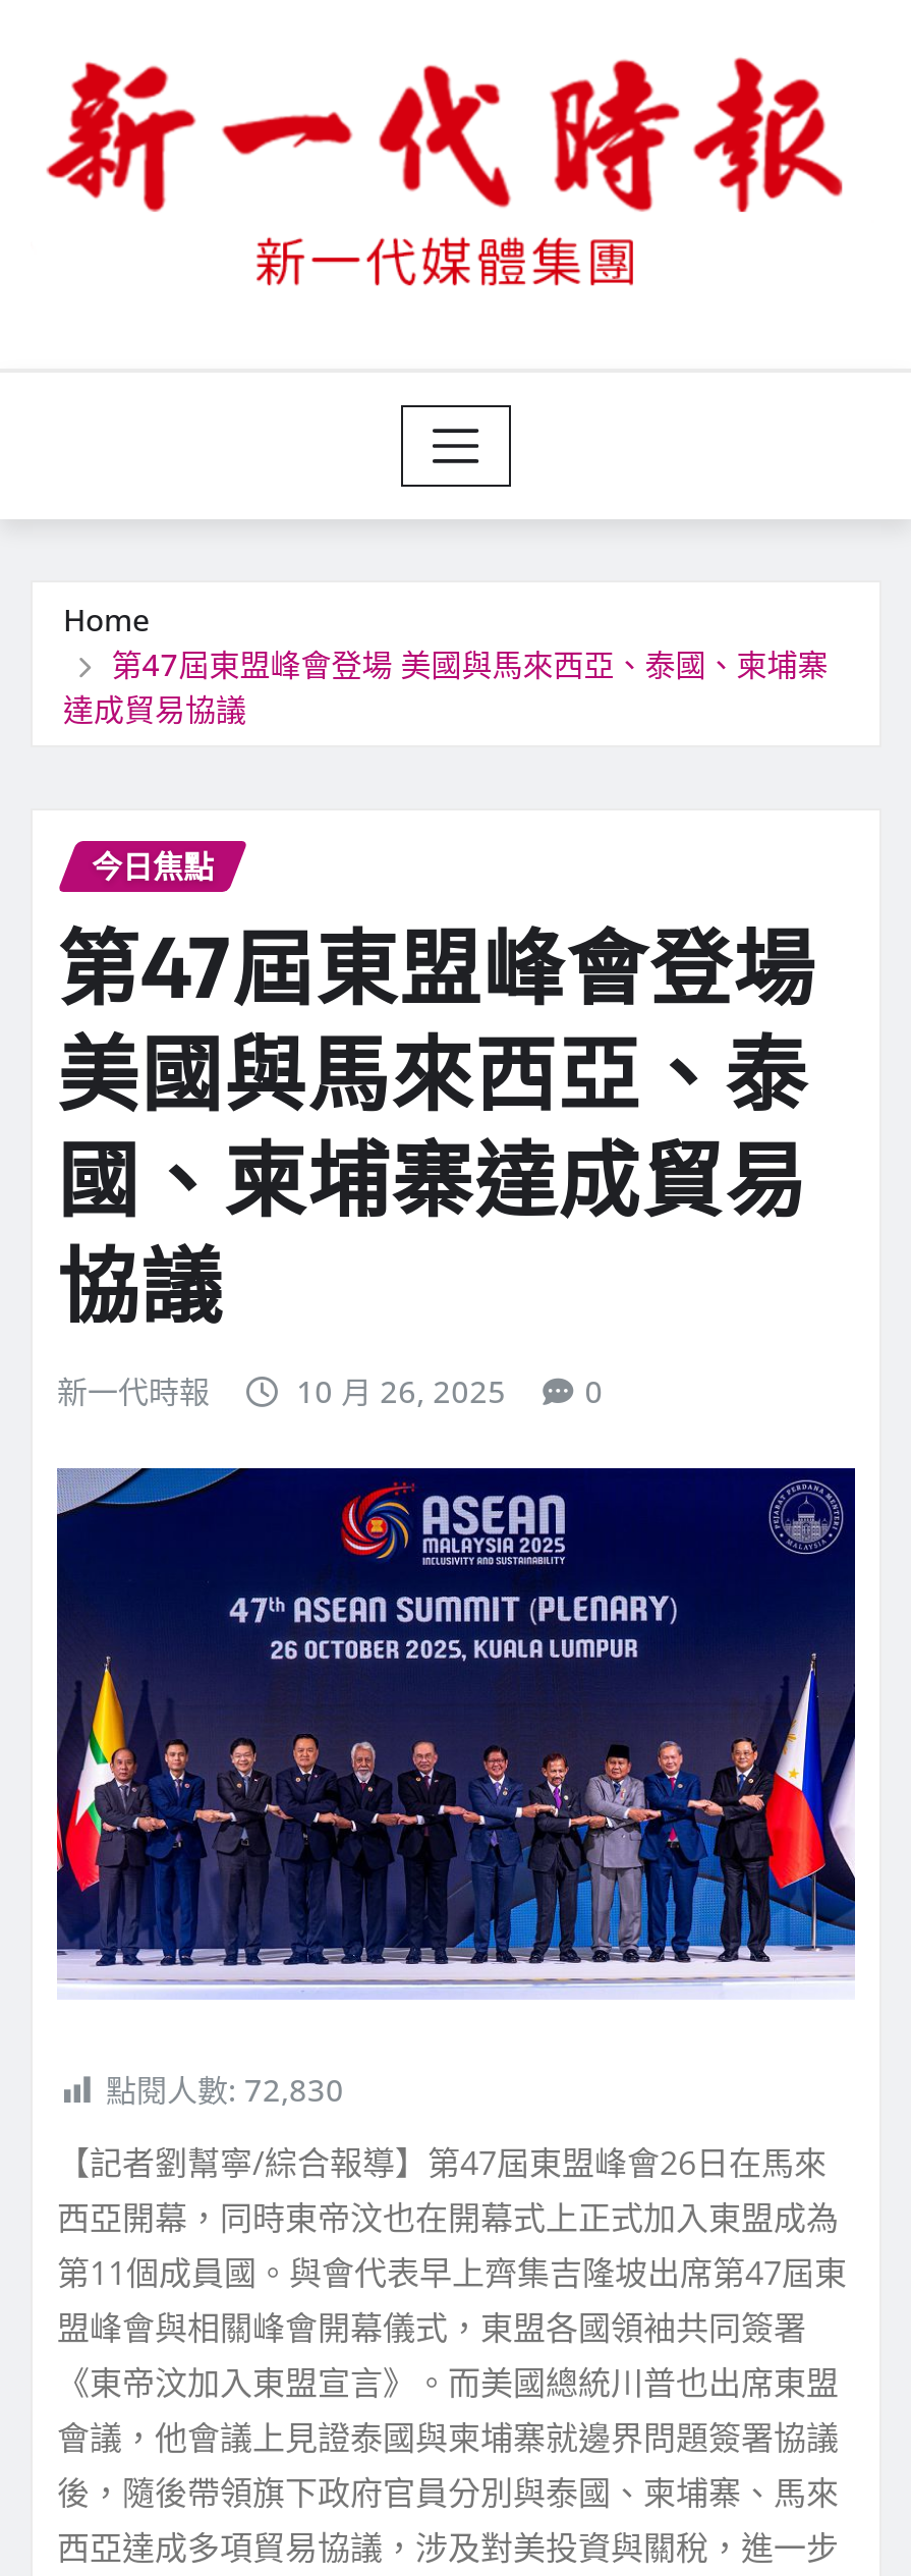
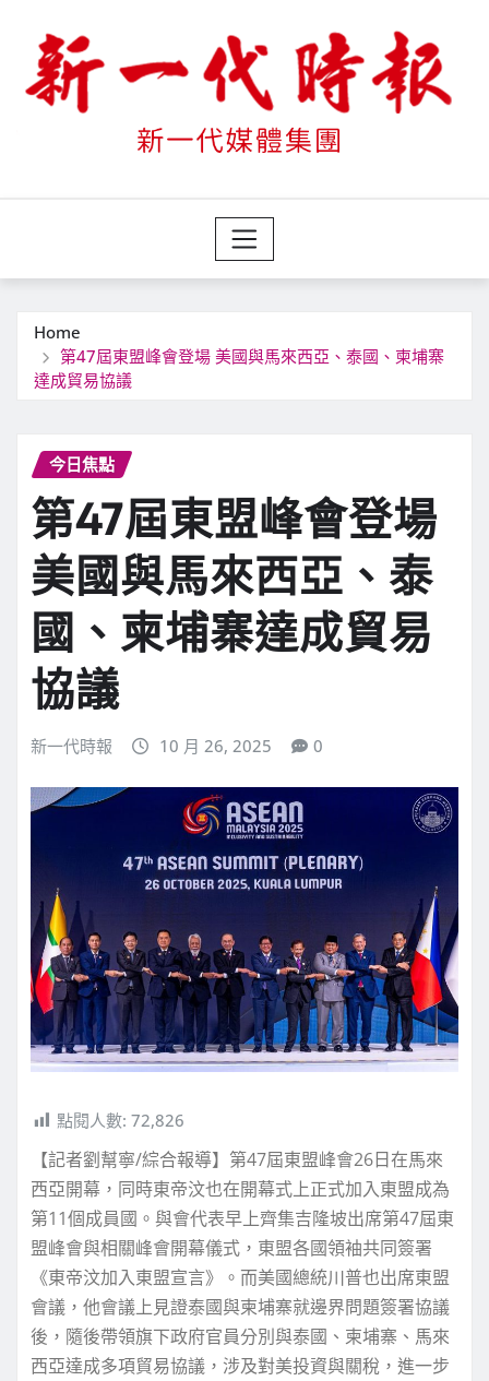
- 點閱人數: 72,830
+ 點閱人數: 72,826
